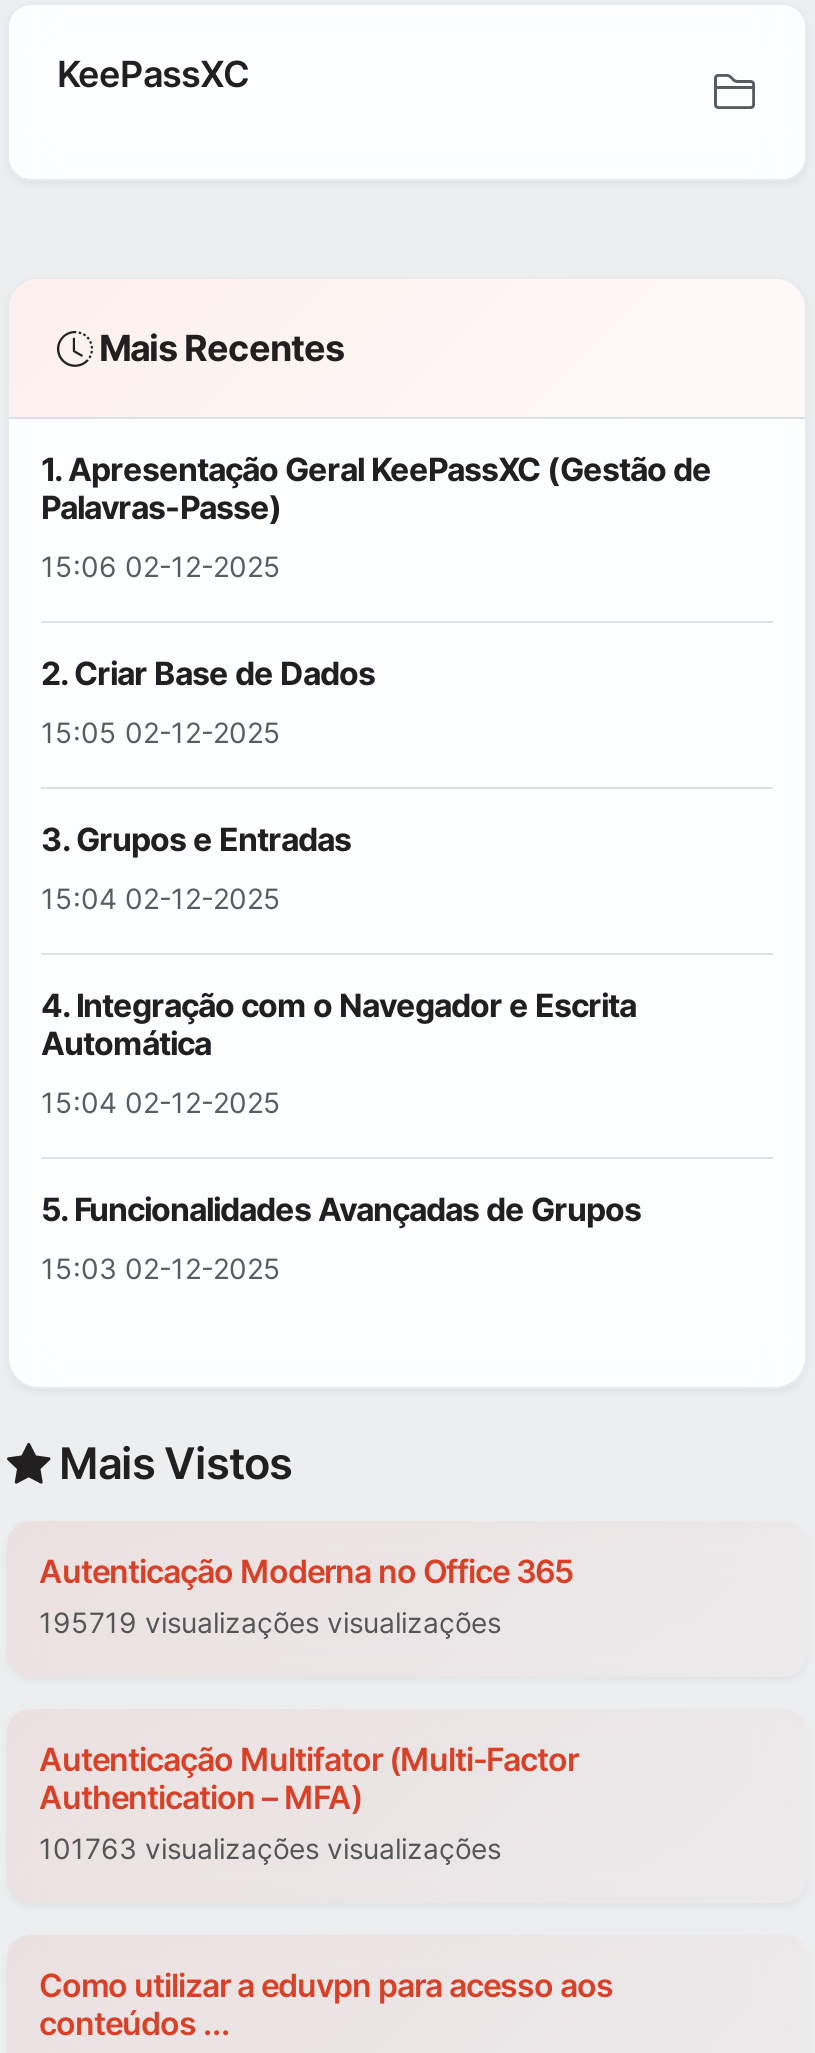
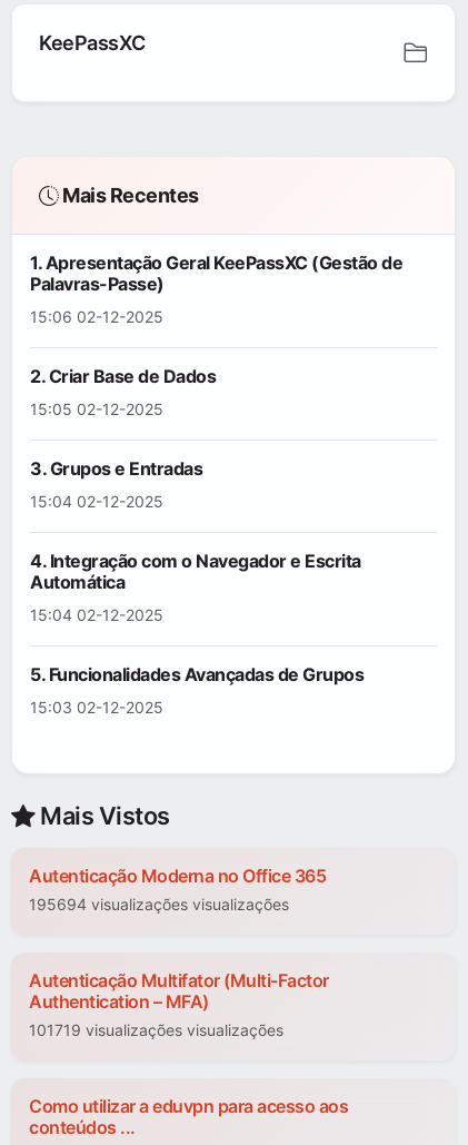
- 195719 visualizações visualizações
+ 195694 visualizações visualizações

- 101763 visualizações visualizações
+ 101719 visualizações visualizações
